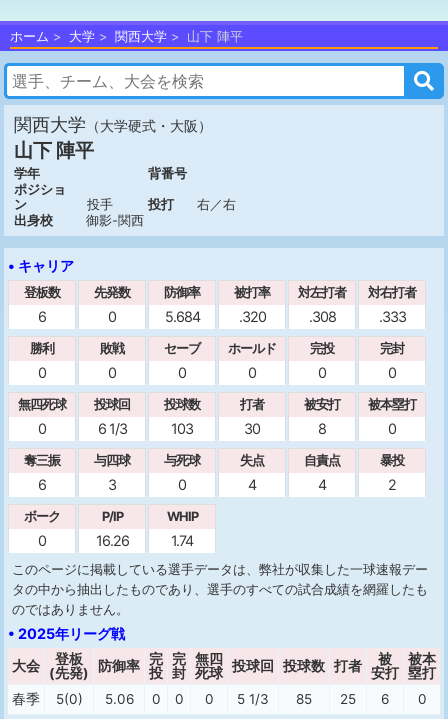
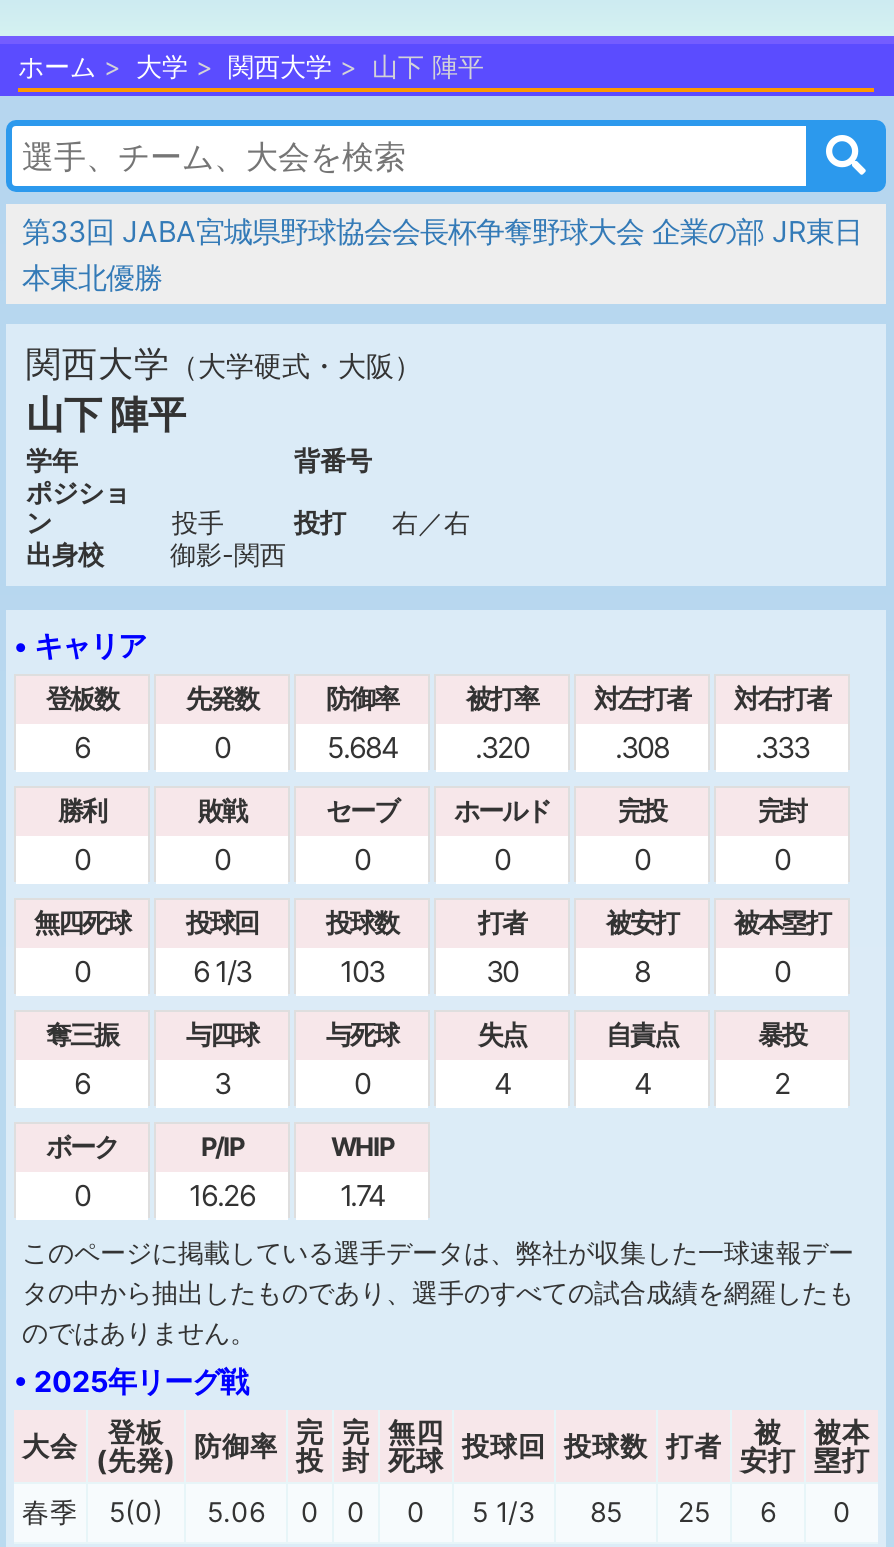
+ 第33回 JABA宮城県野球協会会長杯争奪野球大会 企業の部 JR東日
+ 本東北優勝
